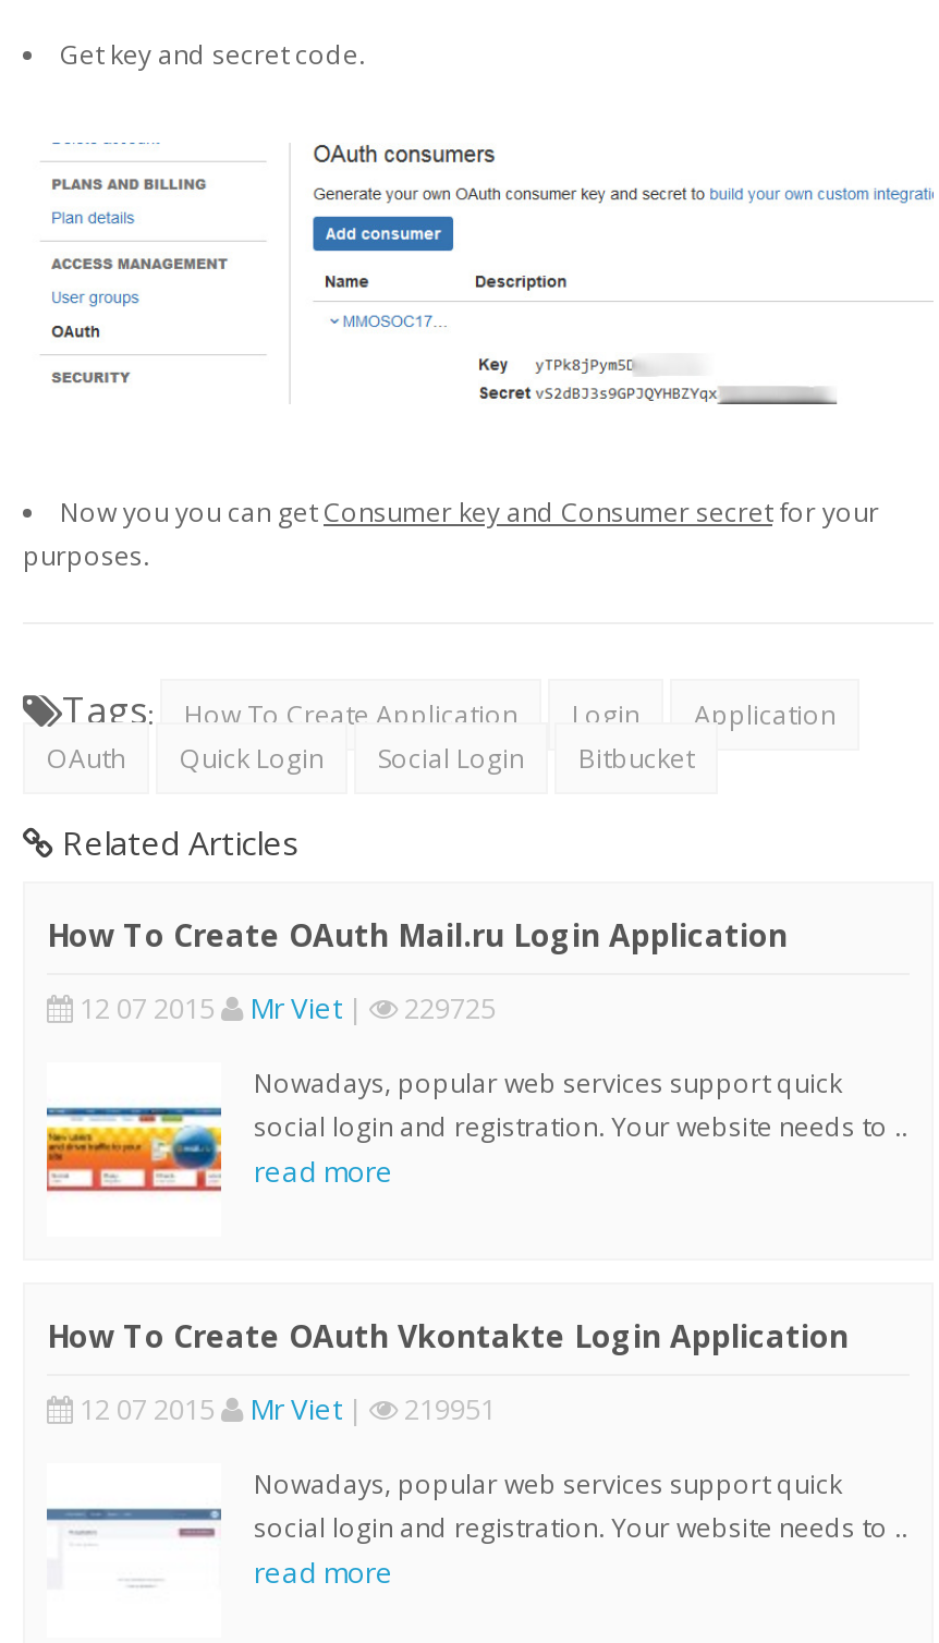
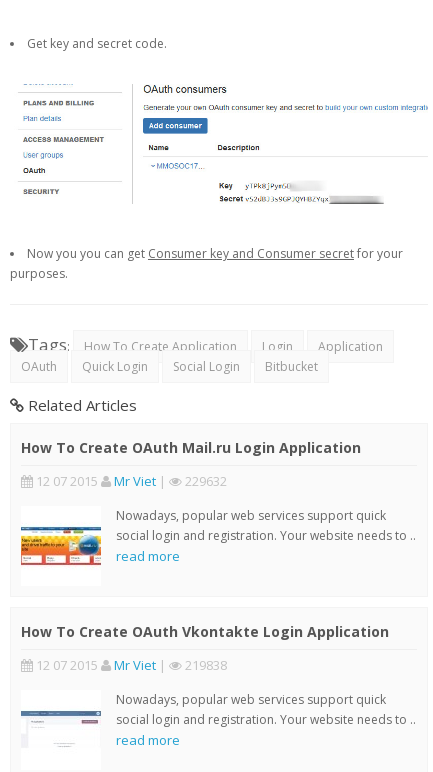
- 229725
+ 229632

- 219951
+ 219838
